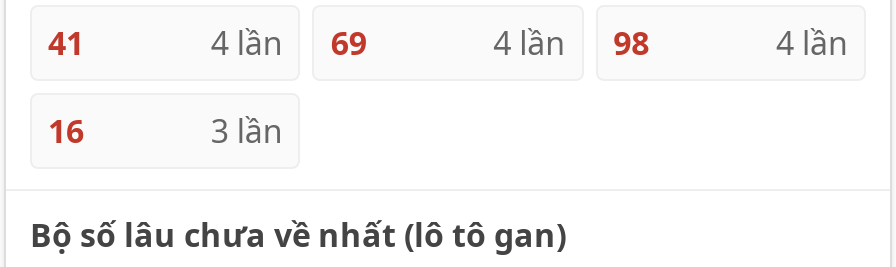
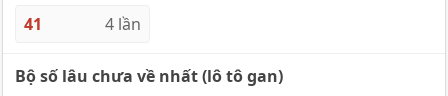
- 69
- 4 lần
- 98
- 4 lần
- 16
- 3 lần
